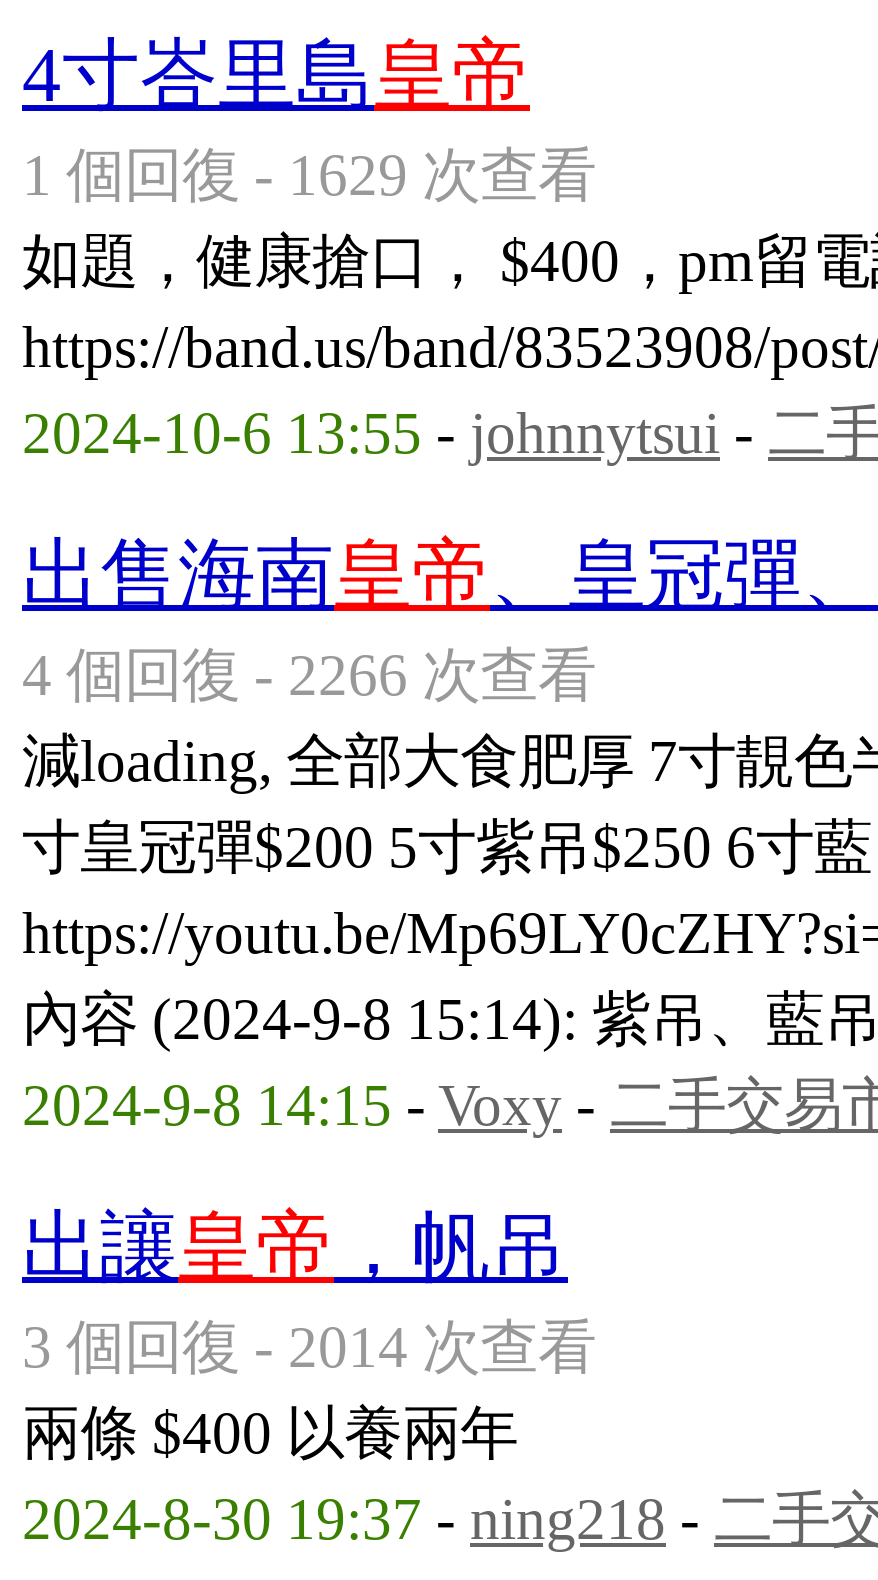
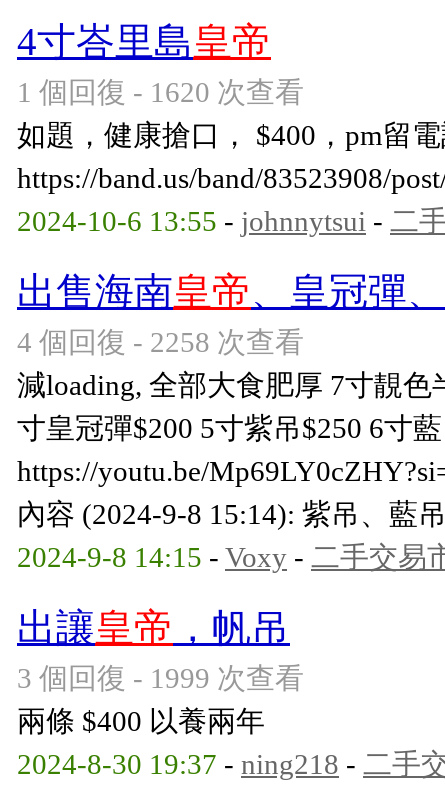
- 1 個回復 - 1629 次查看
+ 1 個回復 - 1620 次查看

- 4 個回復 - 2266 次查看
+ 4 個回復 - 2258 次查看

- 3 個回復 - 2014 次查看
+ 3 個回復 - 1999 次查看
